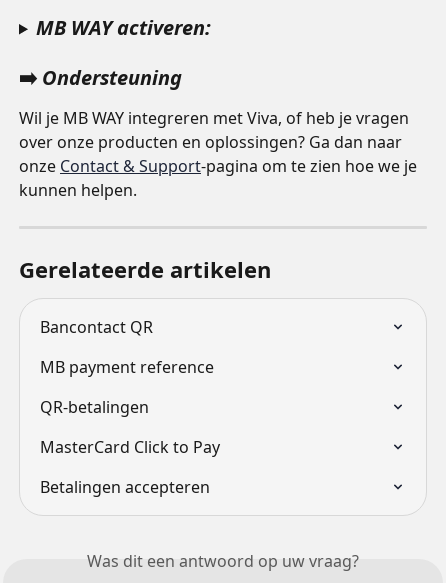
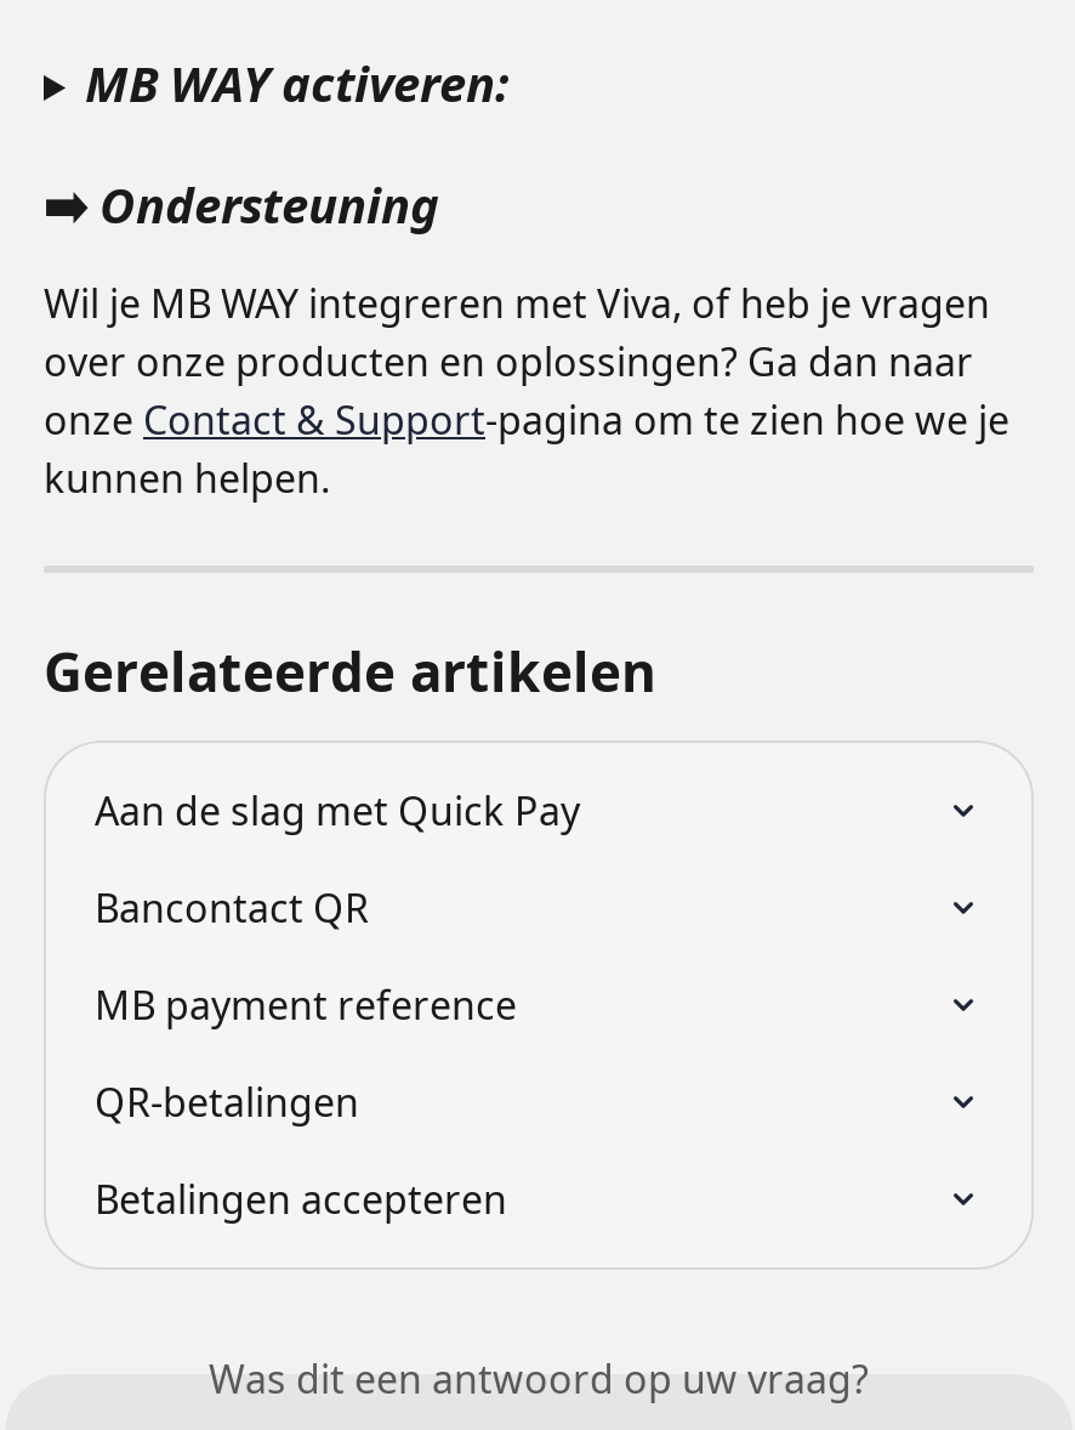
+ Aan de slag met Quick Pay

moved down: Bancontact QR | MB payment reference | QR-betalingen

- MasterCard Click to Pay
